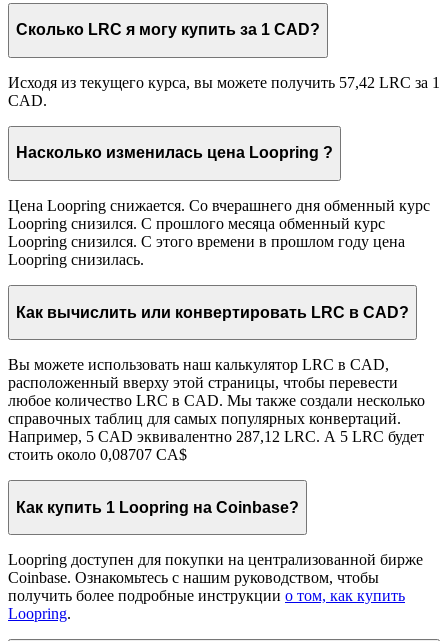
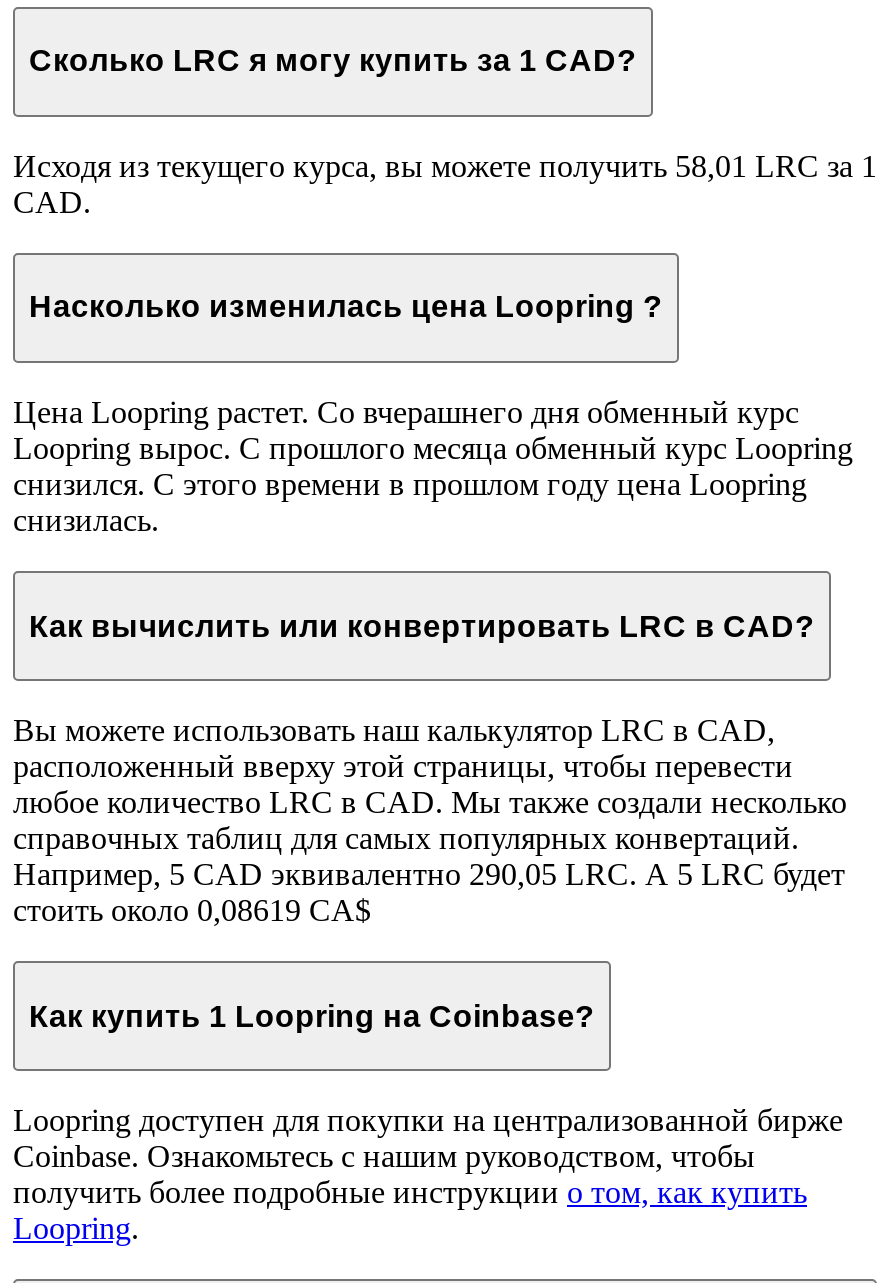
- Исходя из текущего курса, вы можете получить 57,42 LRC за 1
+ Исходя из текущего курса, вы можете получить 58,01 LRC за 1

- Цена Loopring снижается. Со вчерашнего дня обменный курс
- Loopring снизился. С прошлого месяца обменный курс
- Loopring снизился. С этого времени в прошлом году цена
- Loopring снизилась.
+ Цена Loopring растет. Со вчерашнего дня обменный курс
+ Loopring вырос. С прошлого месяца обменный курс Loopring
+ снизился. С этого времени в прошлом году цена Loopring
+ снизилась.

- Например, 5 CAD эквивалентно 287,12 LRC. А 5 LRC будет
+ Например, 5 CAD эквивалентно 290,05 LRC. А 5 LRC будет

- стоить около 0,08707 CA$
+ стоить около 0,08619 CA$
